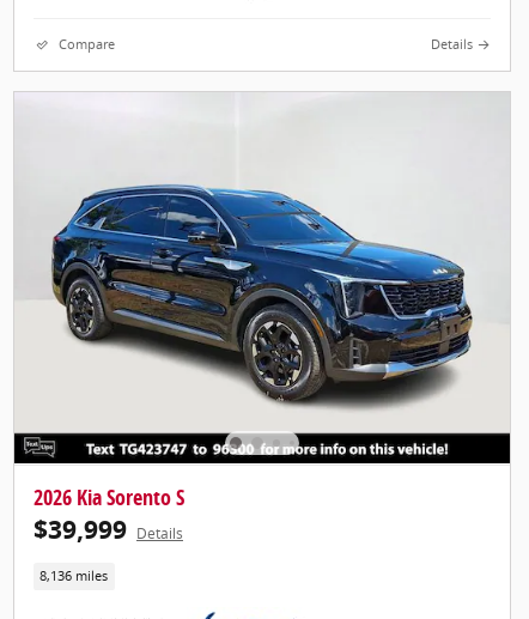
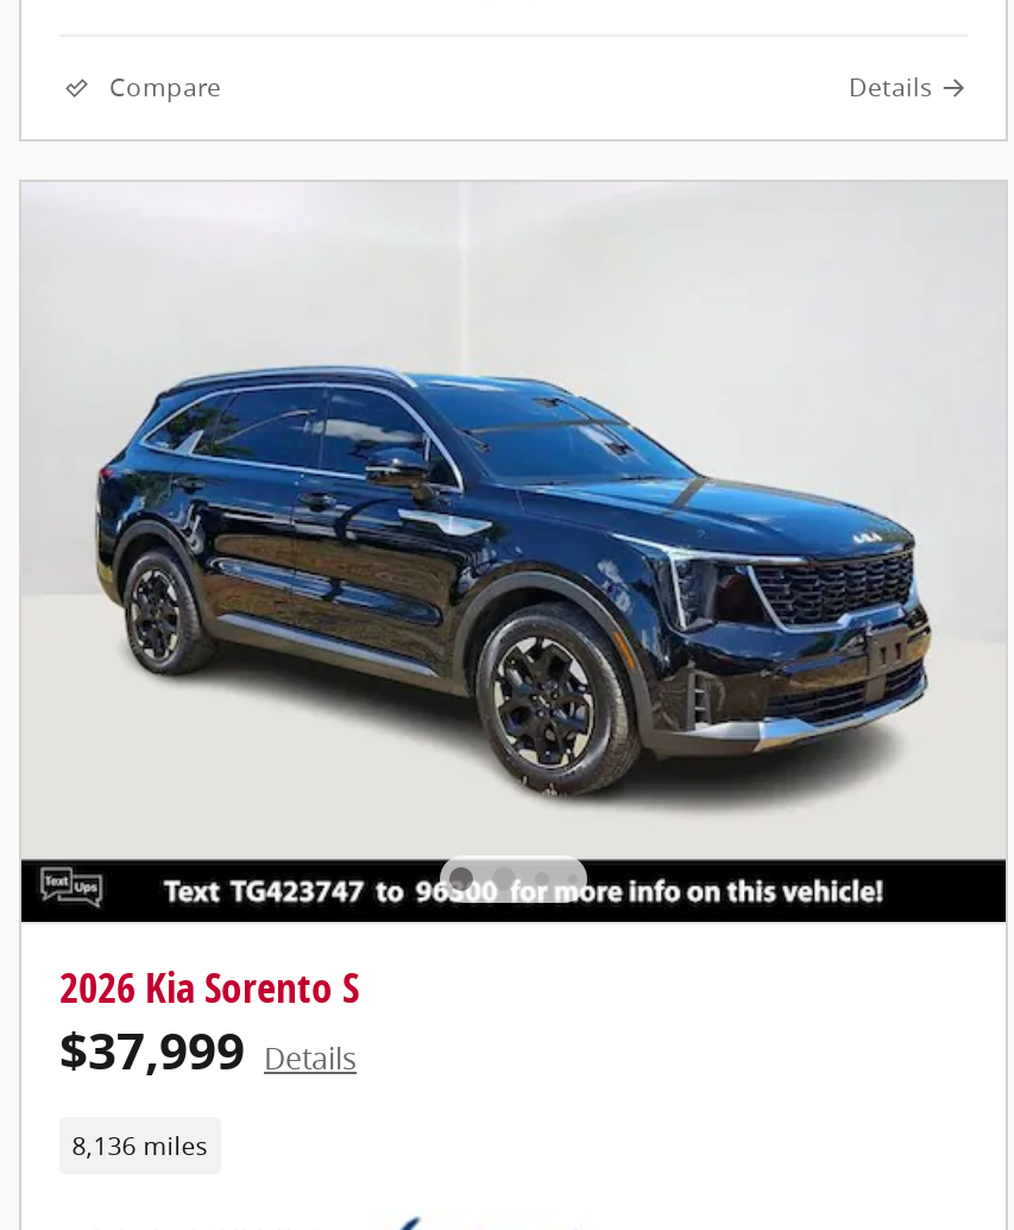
- $39,999 Details
+ $37,999 Details
